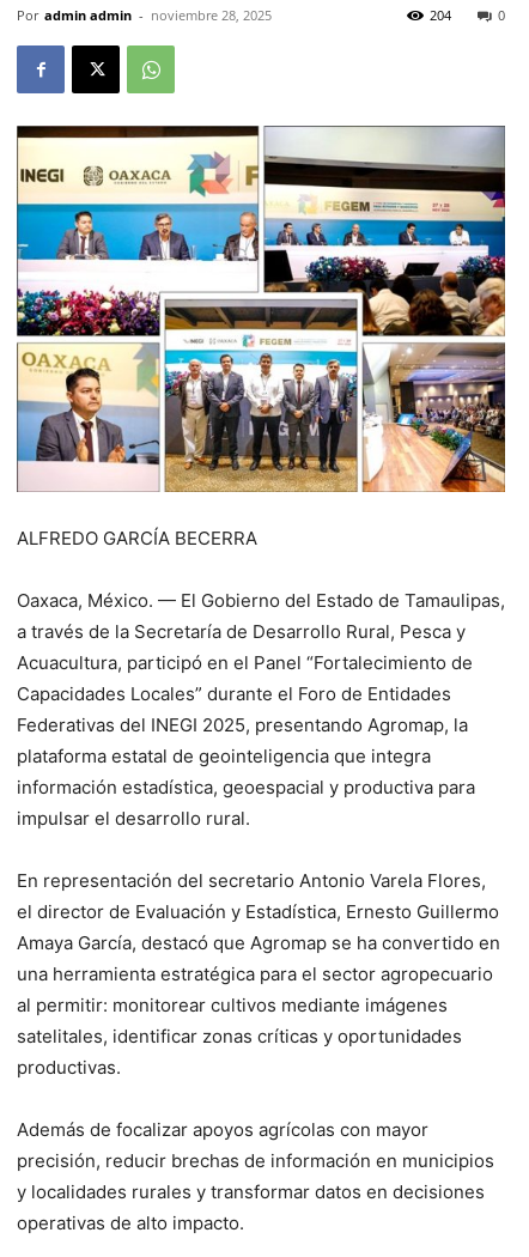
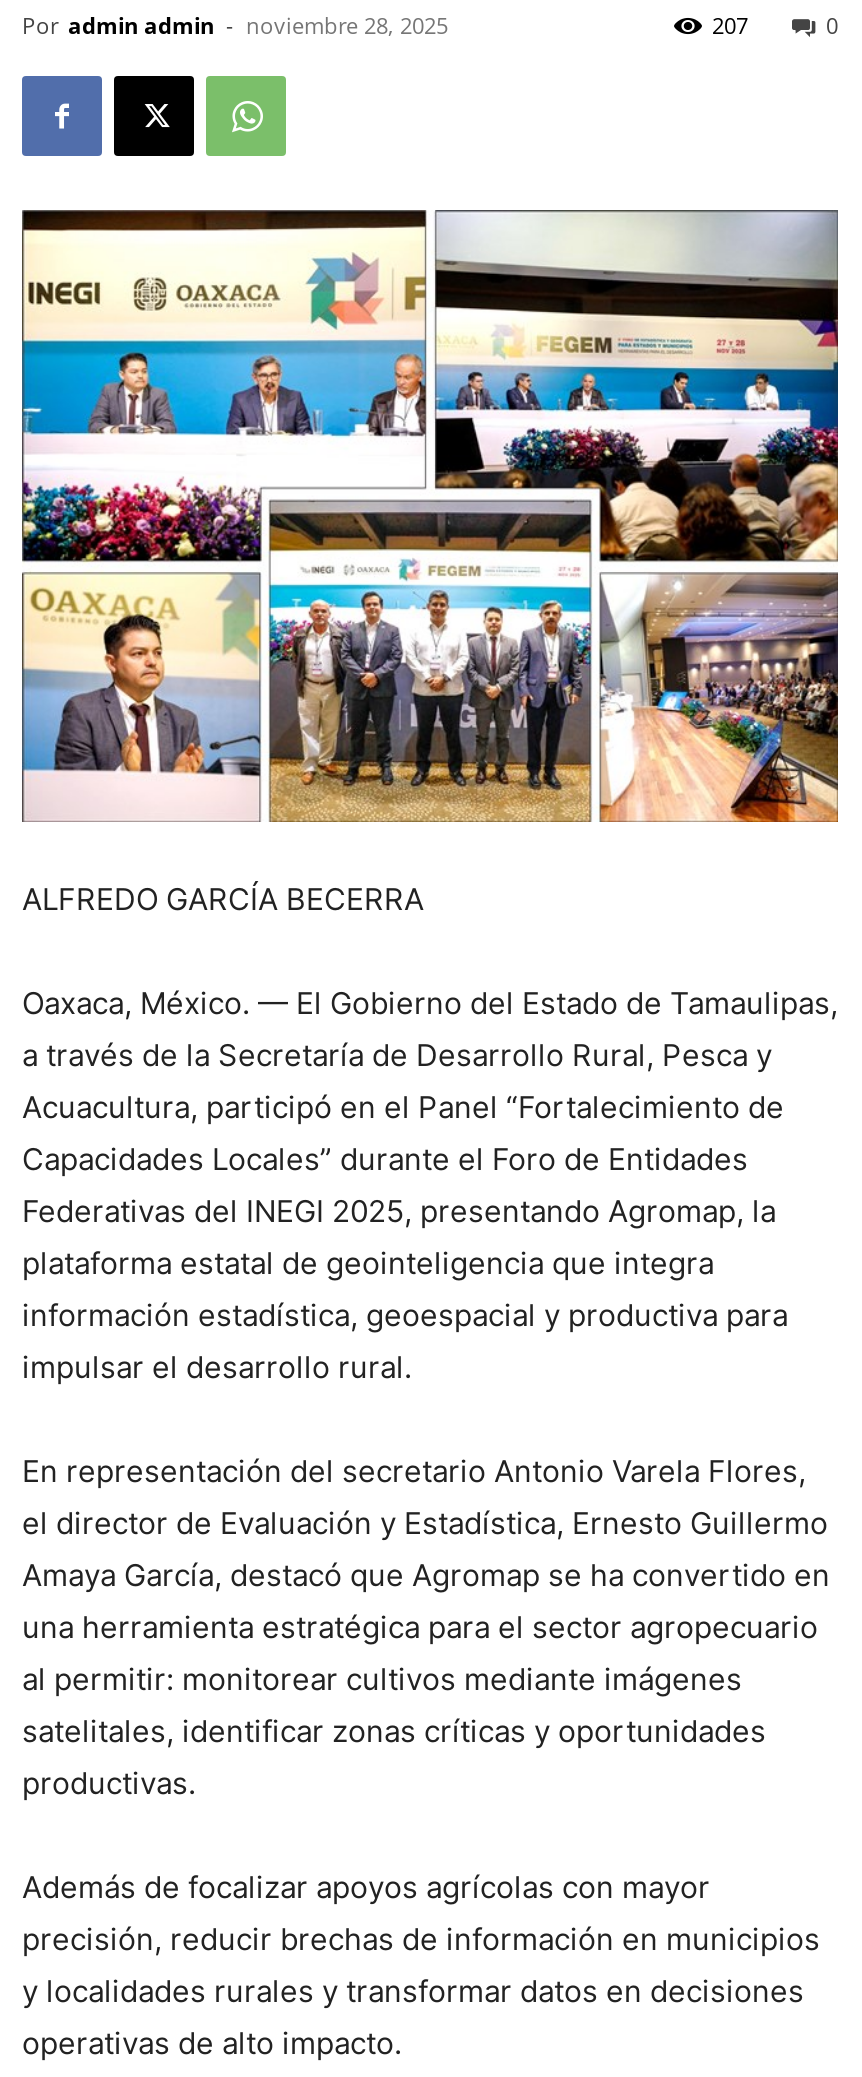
- 204
+ 207
